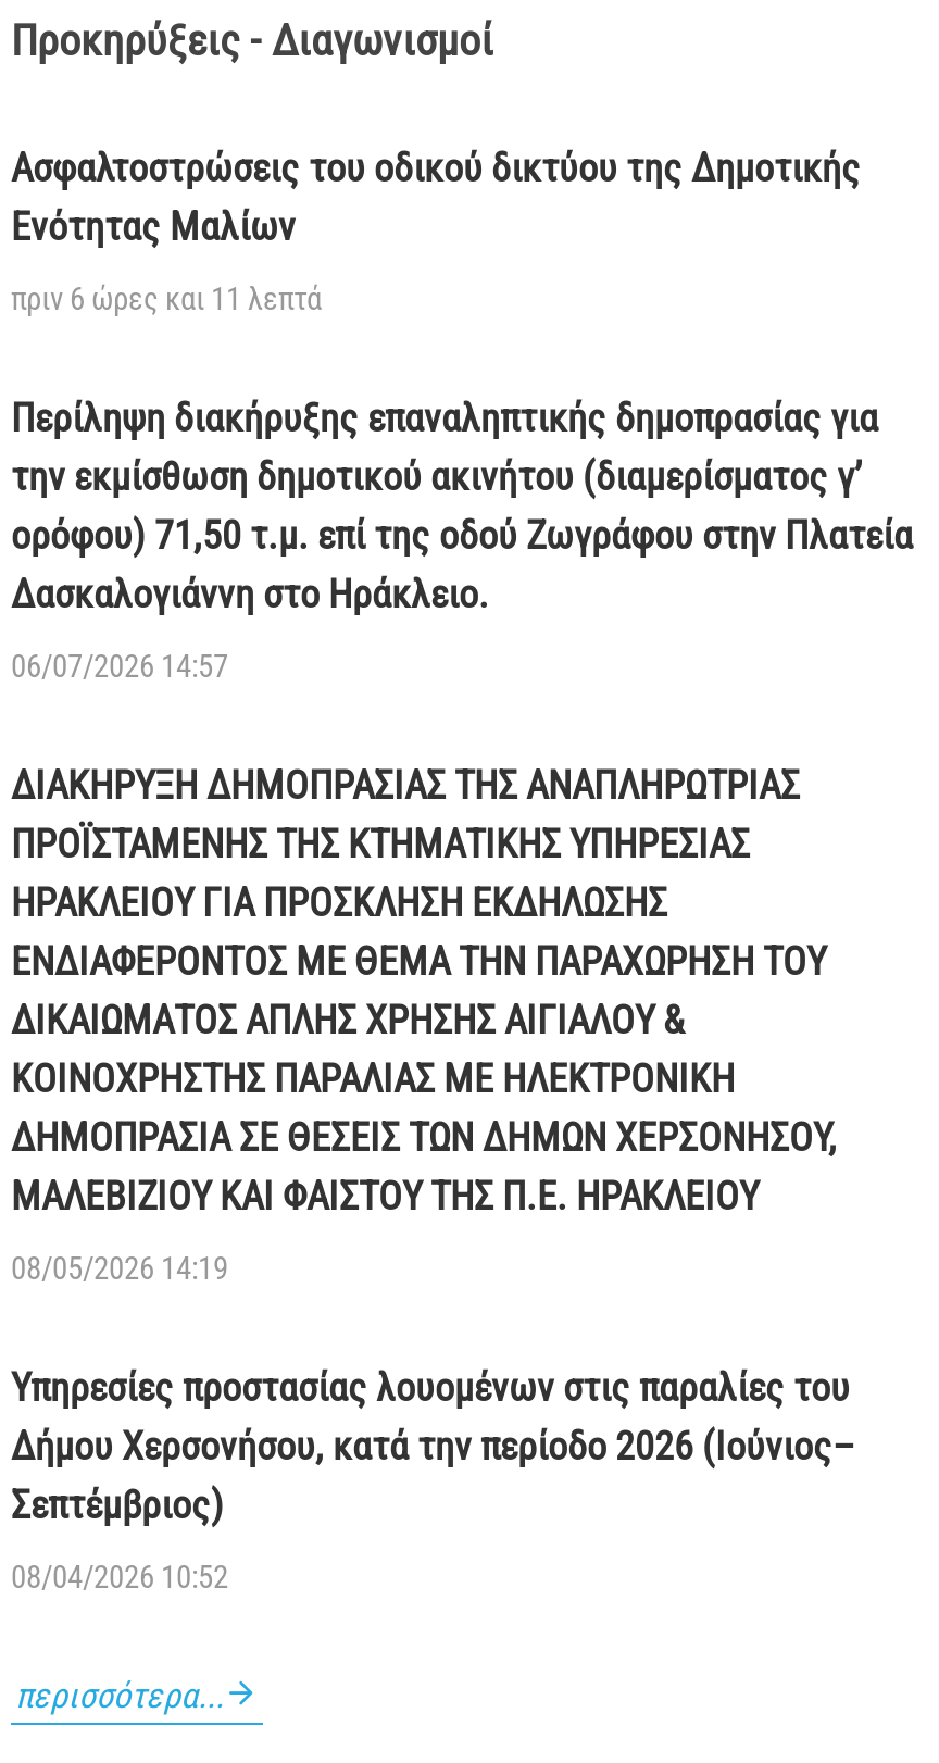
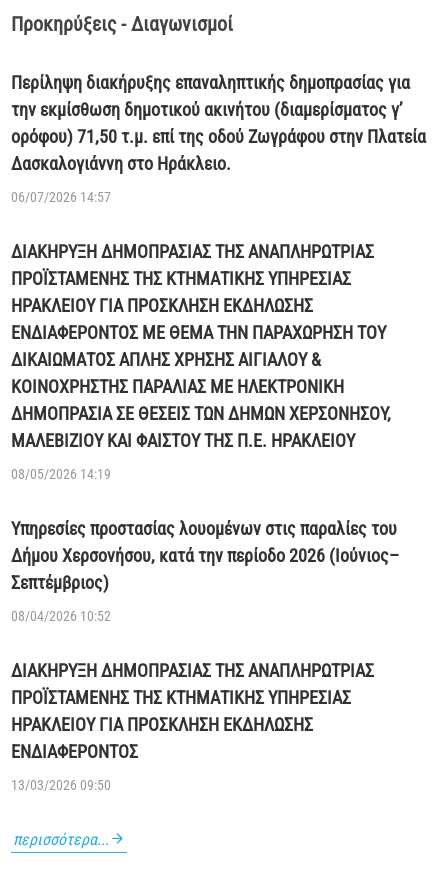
- Ασφαλτοστρώσεις του οδικού δικτύου της Δημοτικής
- Ενότητας Μαλίων
- πριν 6 ώρες και 11 λεπτά

moved up: Περίληψη διακήρυξης επαναληπτικής δημοπρασίας για | την εκμίσθωση δημοτικού ακινήτου (διαμερίσματος γ’ | ορόφου) 71,50 τ.μ. επί της οδού Ζωγράφου στην Πλατεία | ... | Σεπτέμβριος) | 08/04/2026 10:52

+ ΔΙΑΚΗΡΥΞΗ ΔΗΜΟΠΡΑΣΙΑΣ ΤΗΣ ΑΝΑΠΛΗΡΩΤΡΙΑΣ
+ ΠΡΟΪΣΤΑΜΕΝΗΣ ΤΗΣ ΚΤΗΜΑΤΙΚΗΣ ΥΠΗΡΕΣΙΑΣ
+ ΗΡΑΚΛΕΙΟΥ ΓΙΑ ΠΡΟΣΚΛΗΣΗ ΕΚΔΗΛΩΣΗΣ
+ ΕΝΔΙΑΦΕΡΟΝΤΟΣ
+ 13/03/2026 09:50
